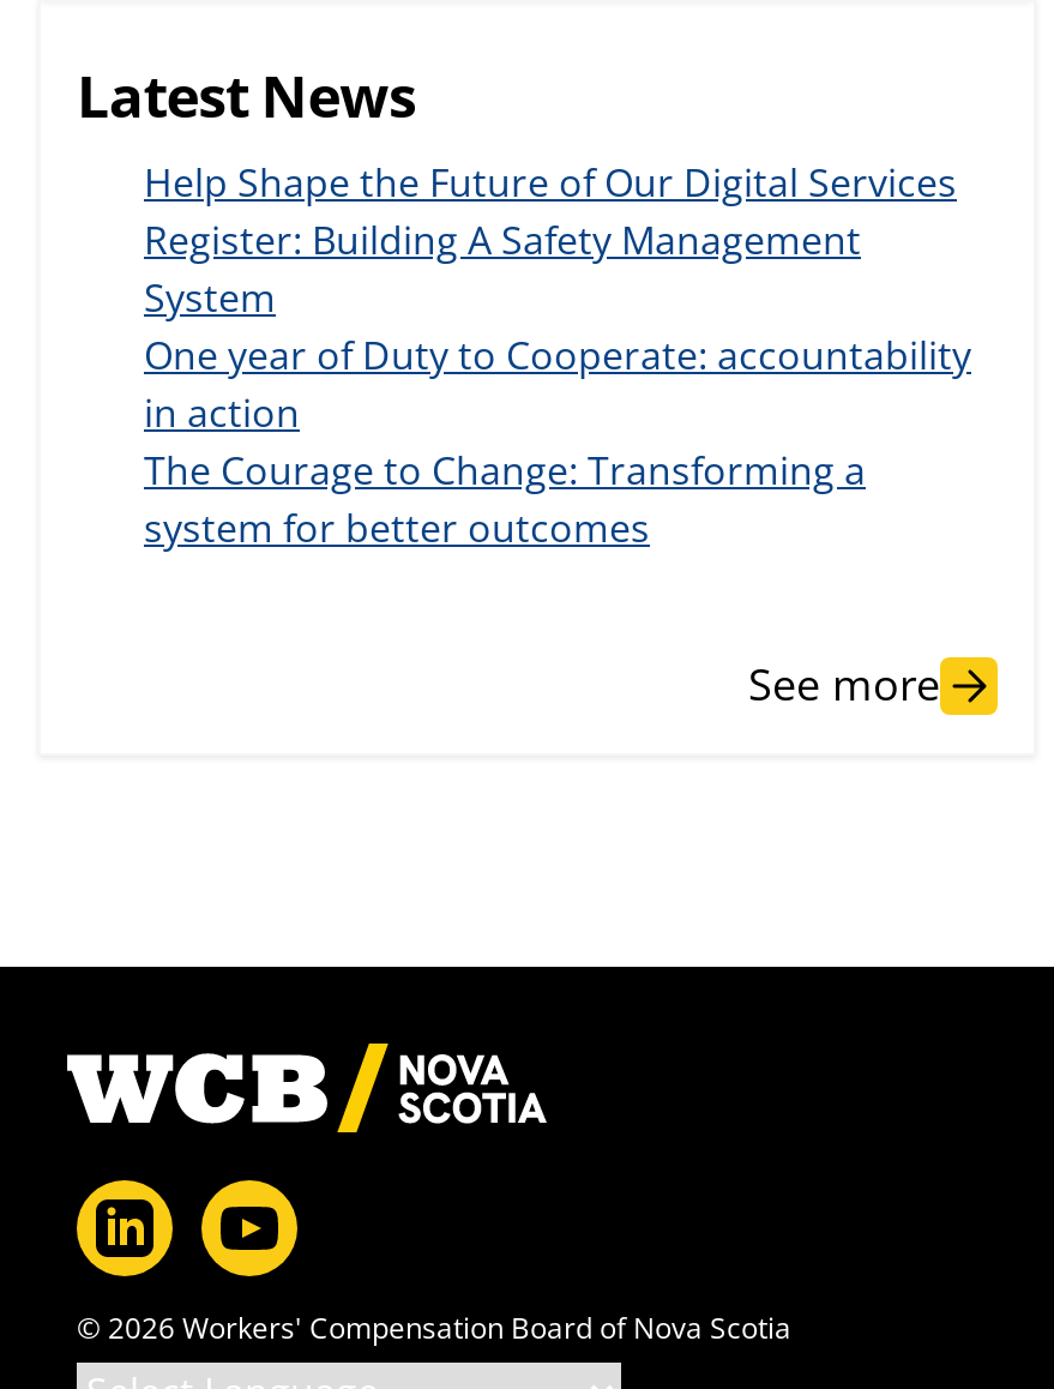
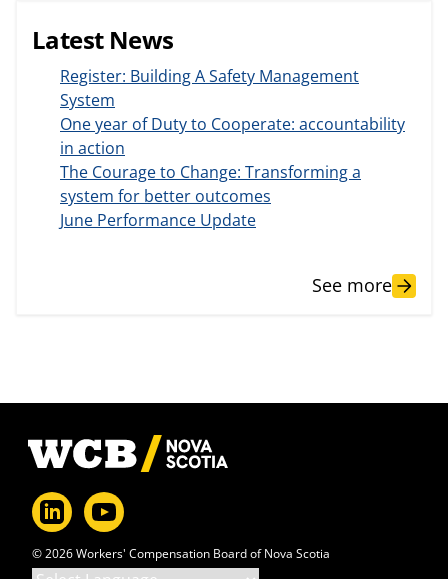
- Help Shape the Future of Our Digital Services

moved up: Register: Building A Safety Management | System | One year of Duty to Cooperate: accountability | in action | The Courage to Change: Transforming a | system for better outcomes

+ June Performance Update
